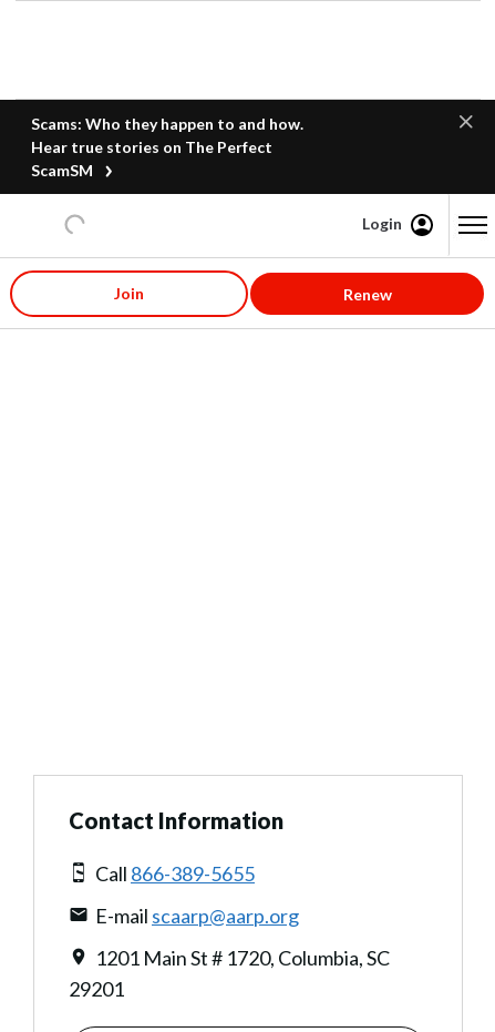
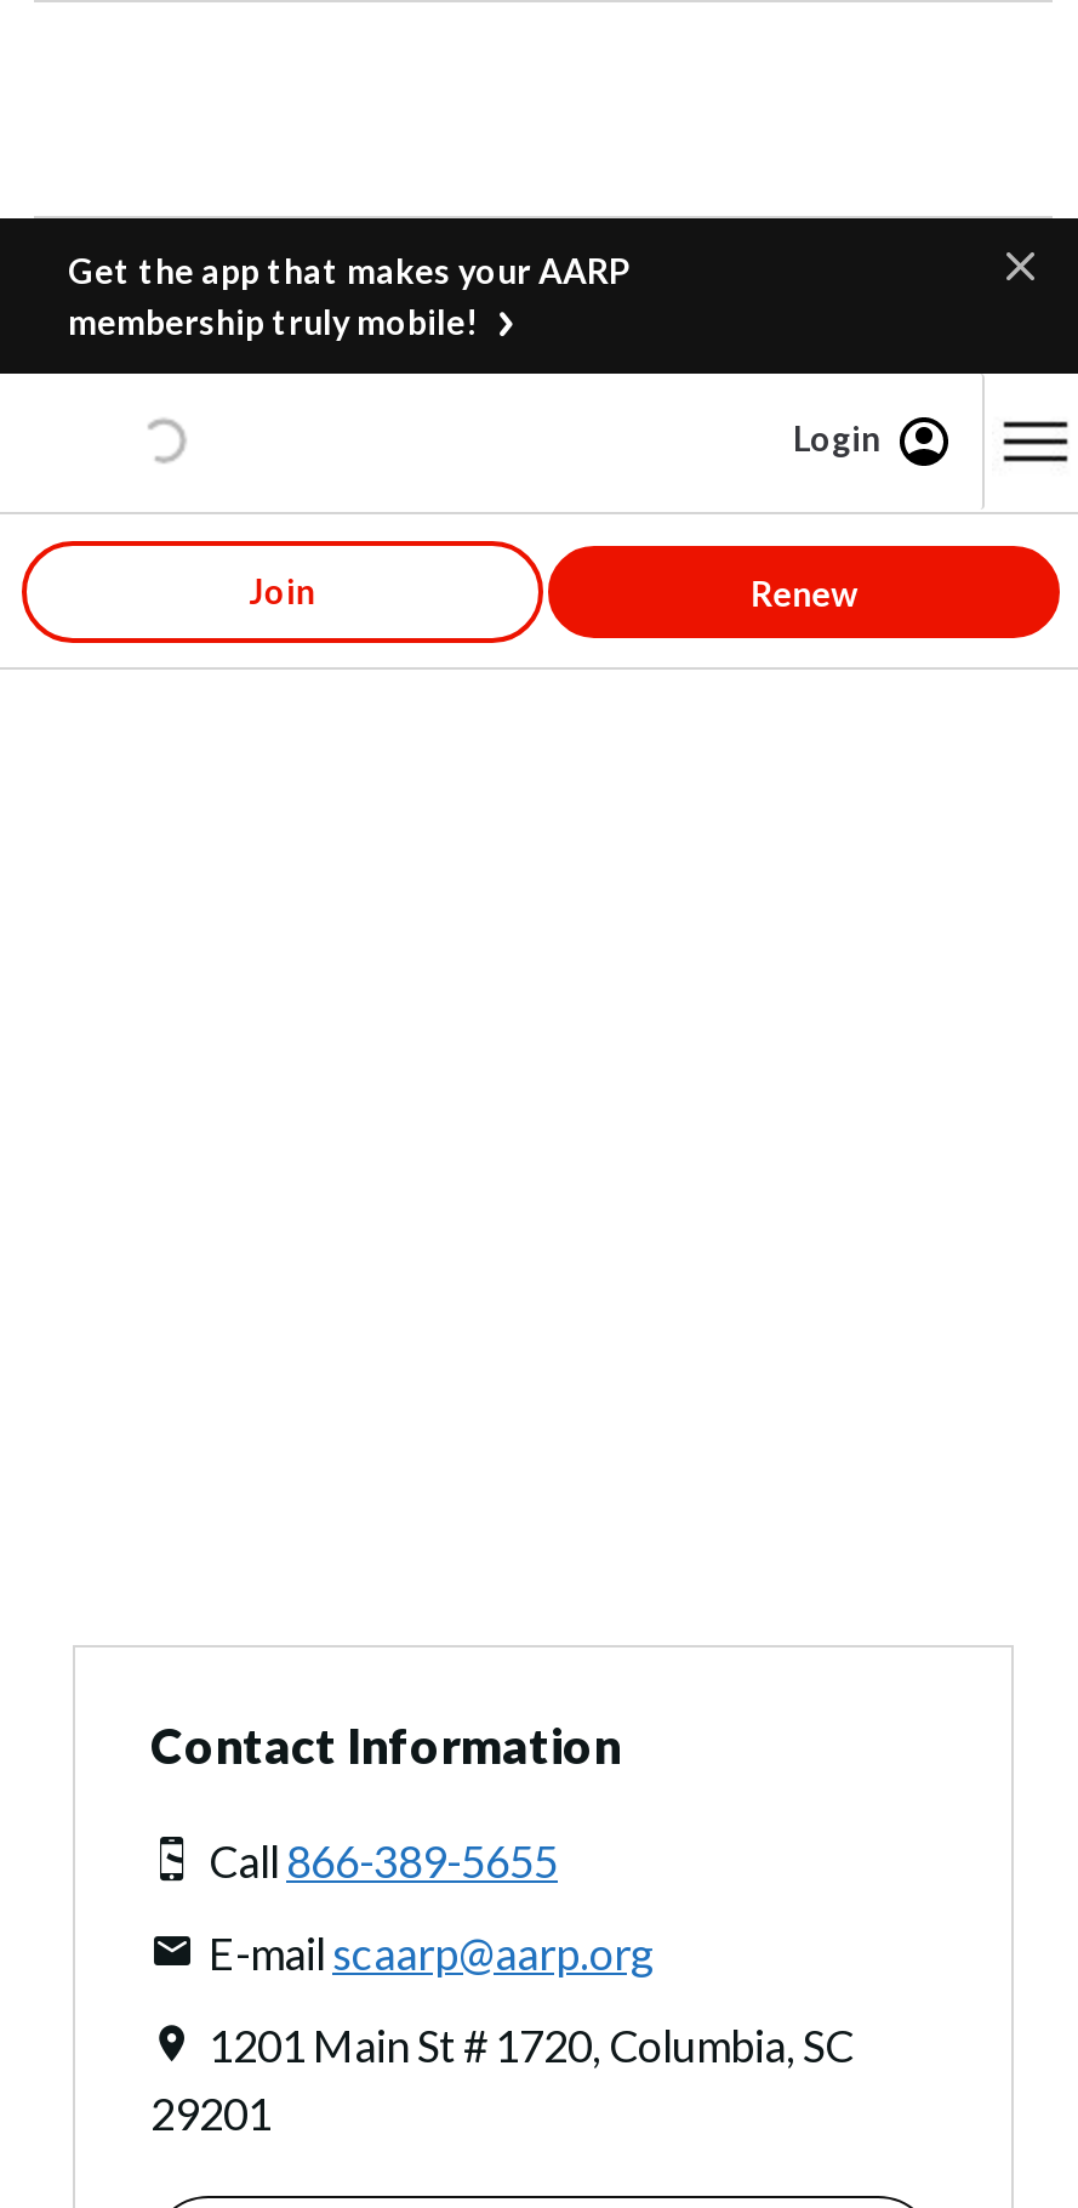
- Scams: Who they happen to and how.
- Hear true stories on The Perfect
- ScamSM
+ Get the app that makes your AARP
+ membership truly mobile!
